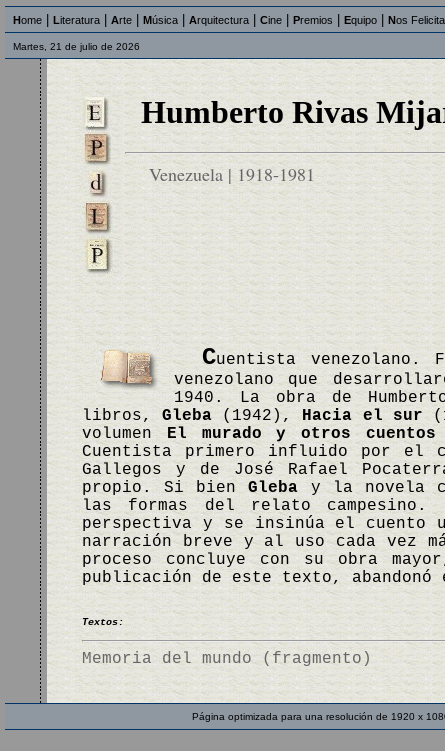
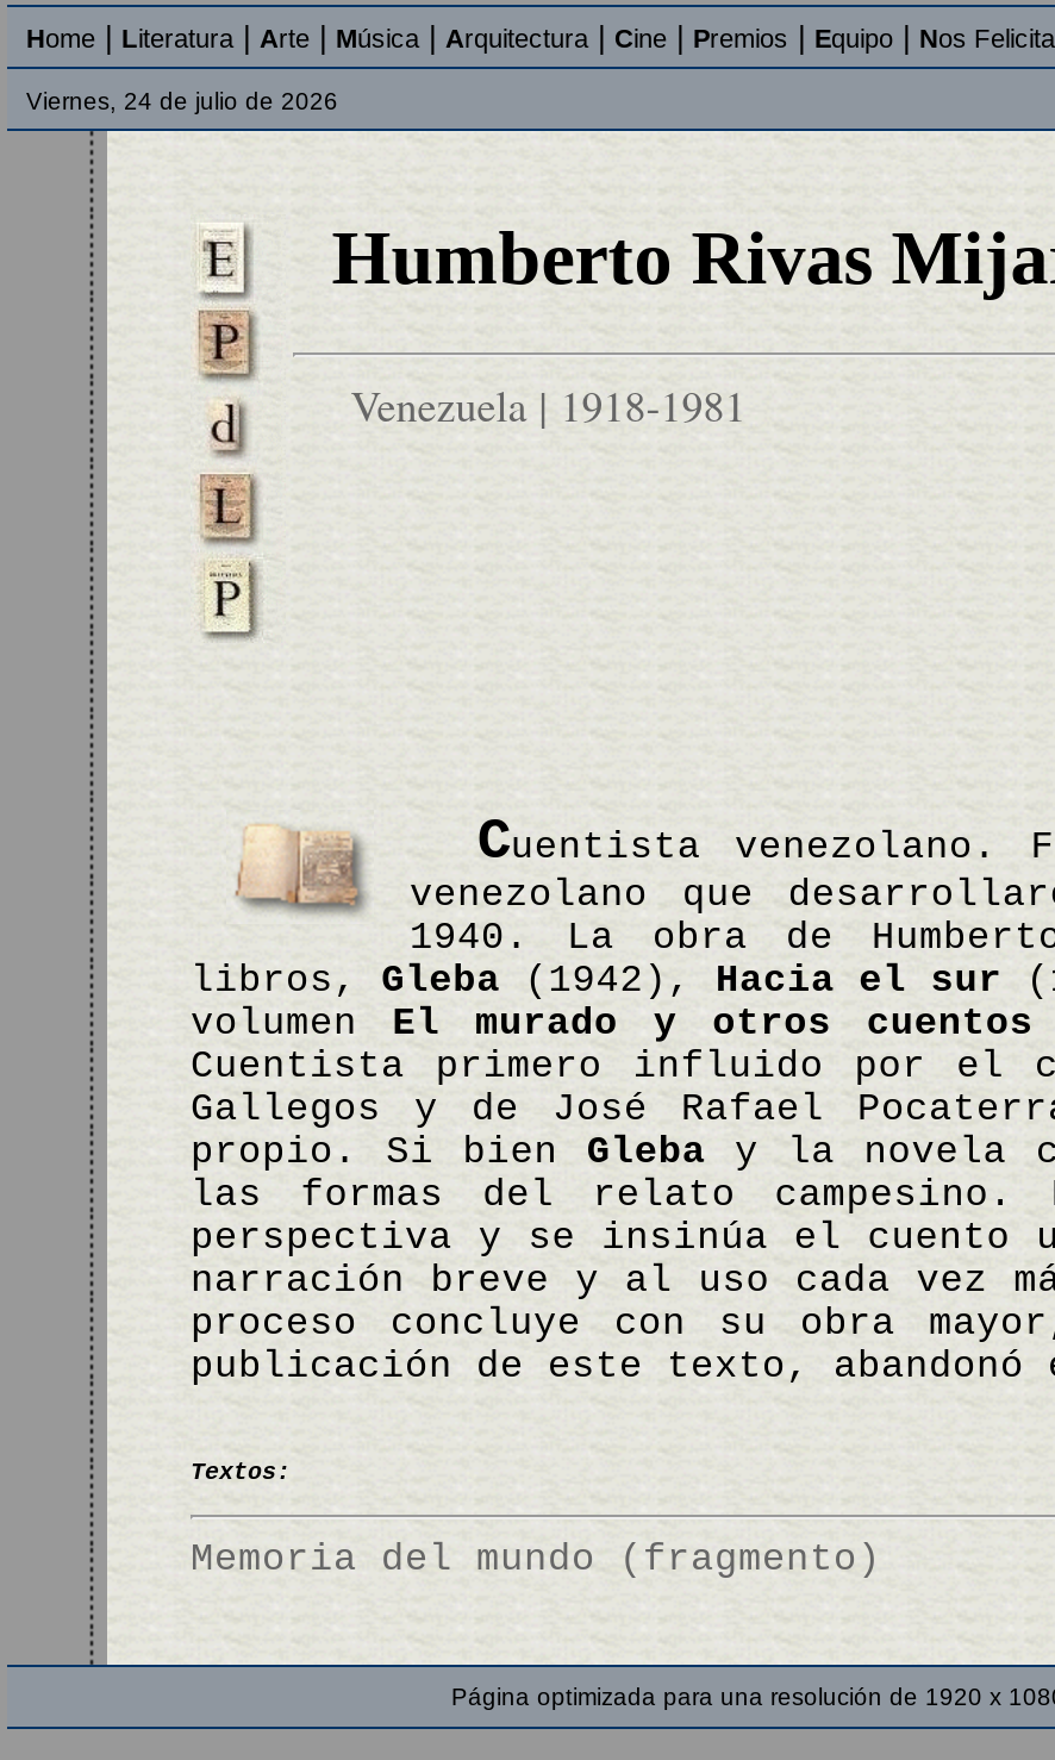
- Martes, 21 de julio de 2026
+ Viernes, 24 de julio de 2026
